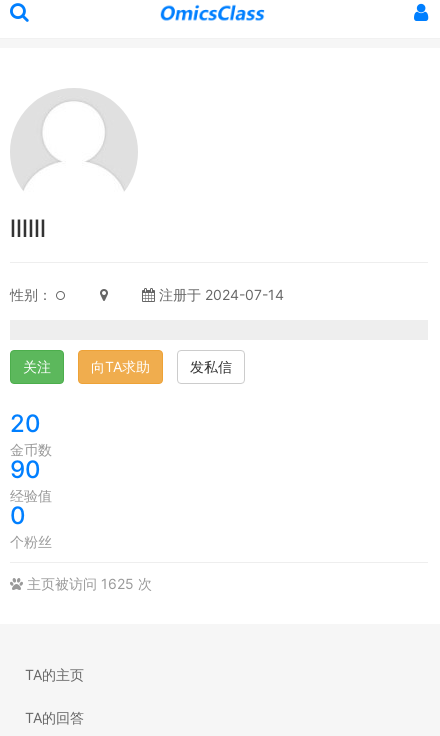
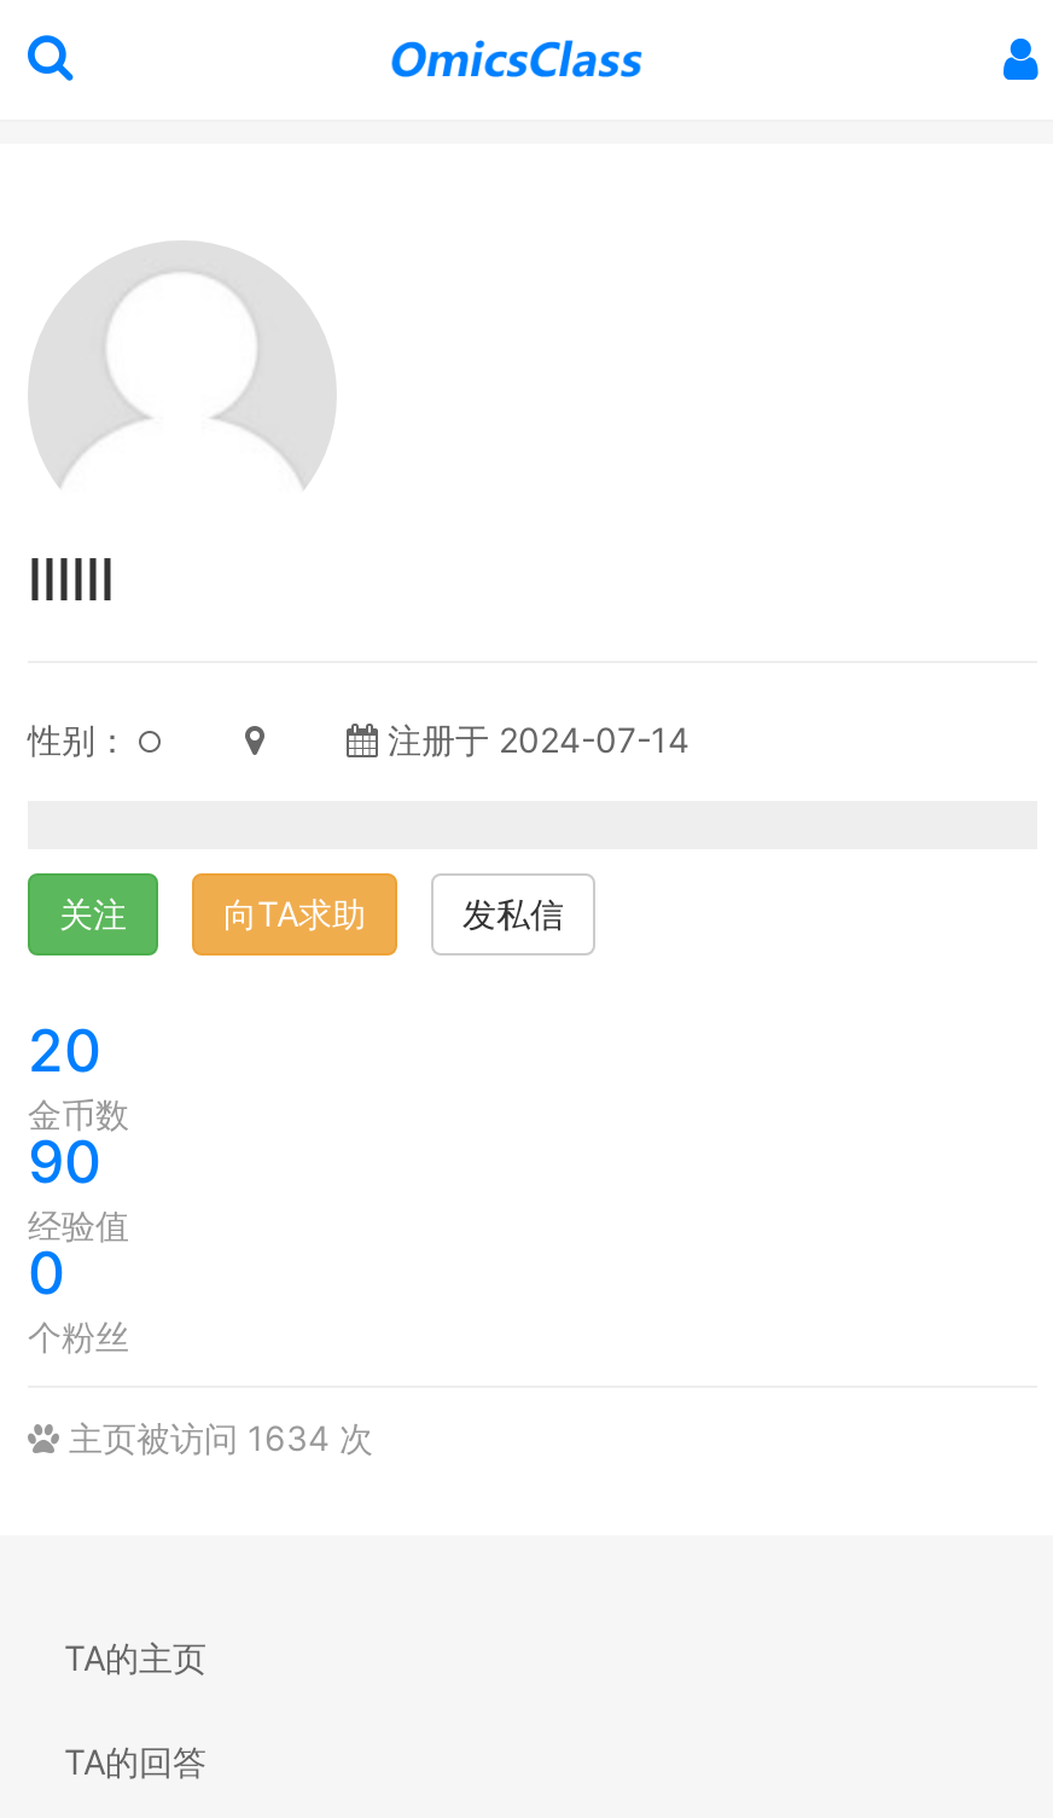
- 主页被访问 1625 次
+ 主页被访问 1634 次
